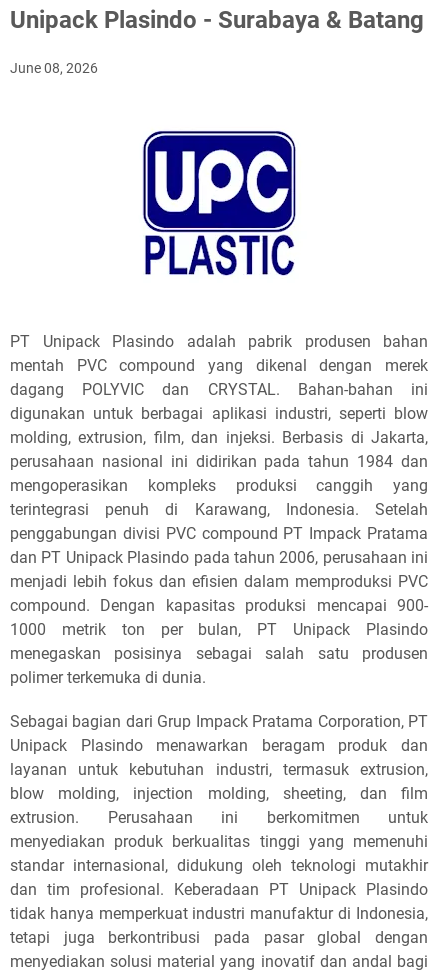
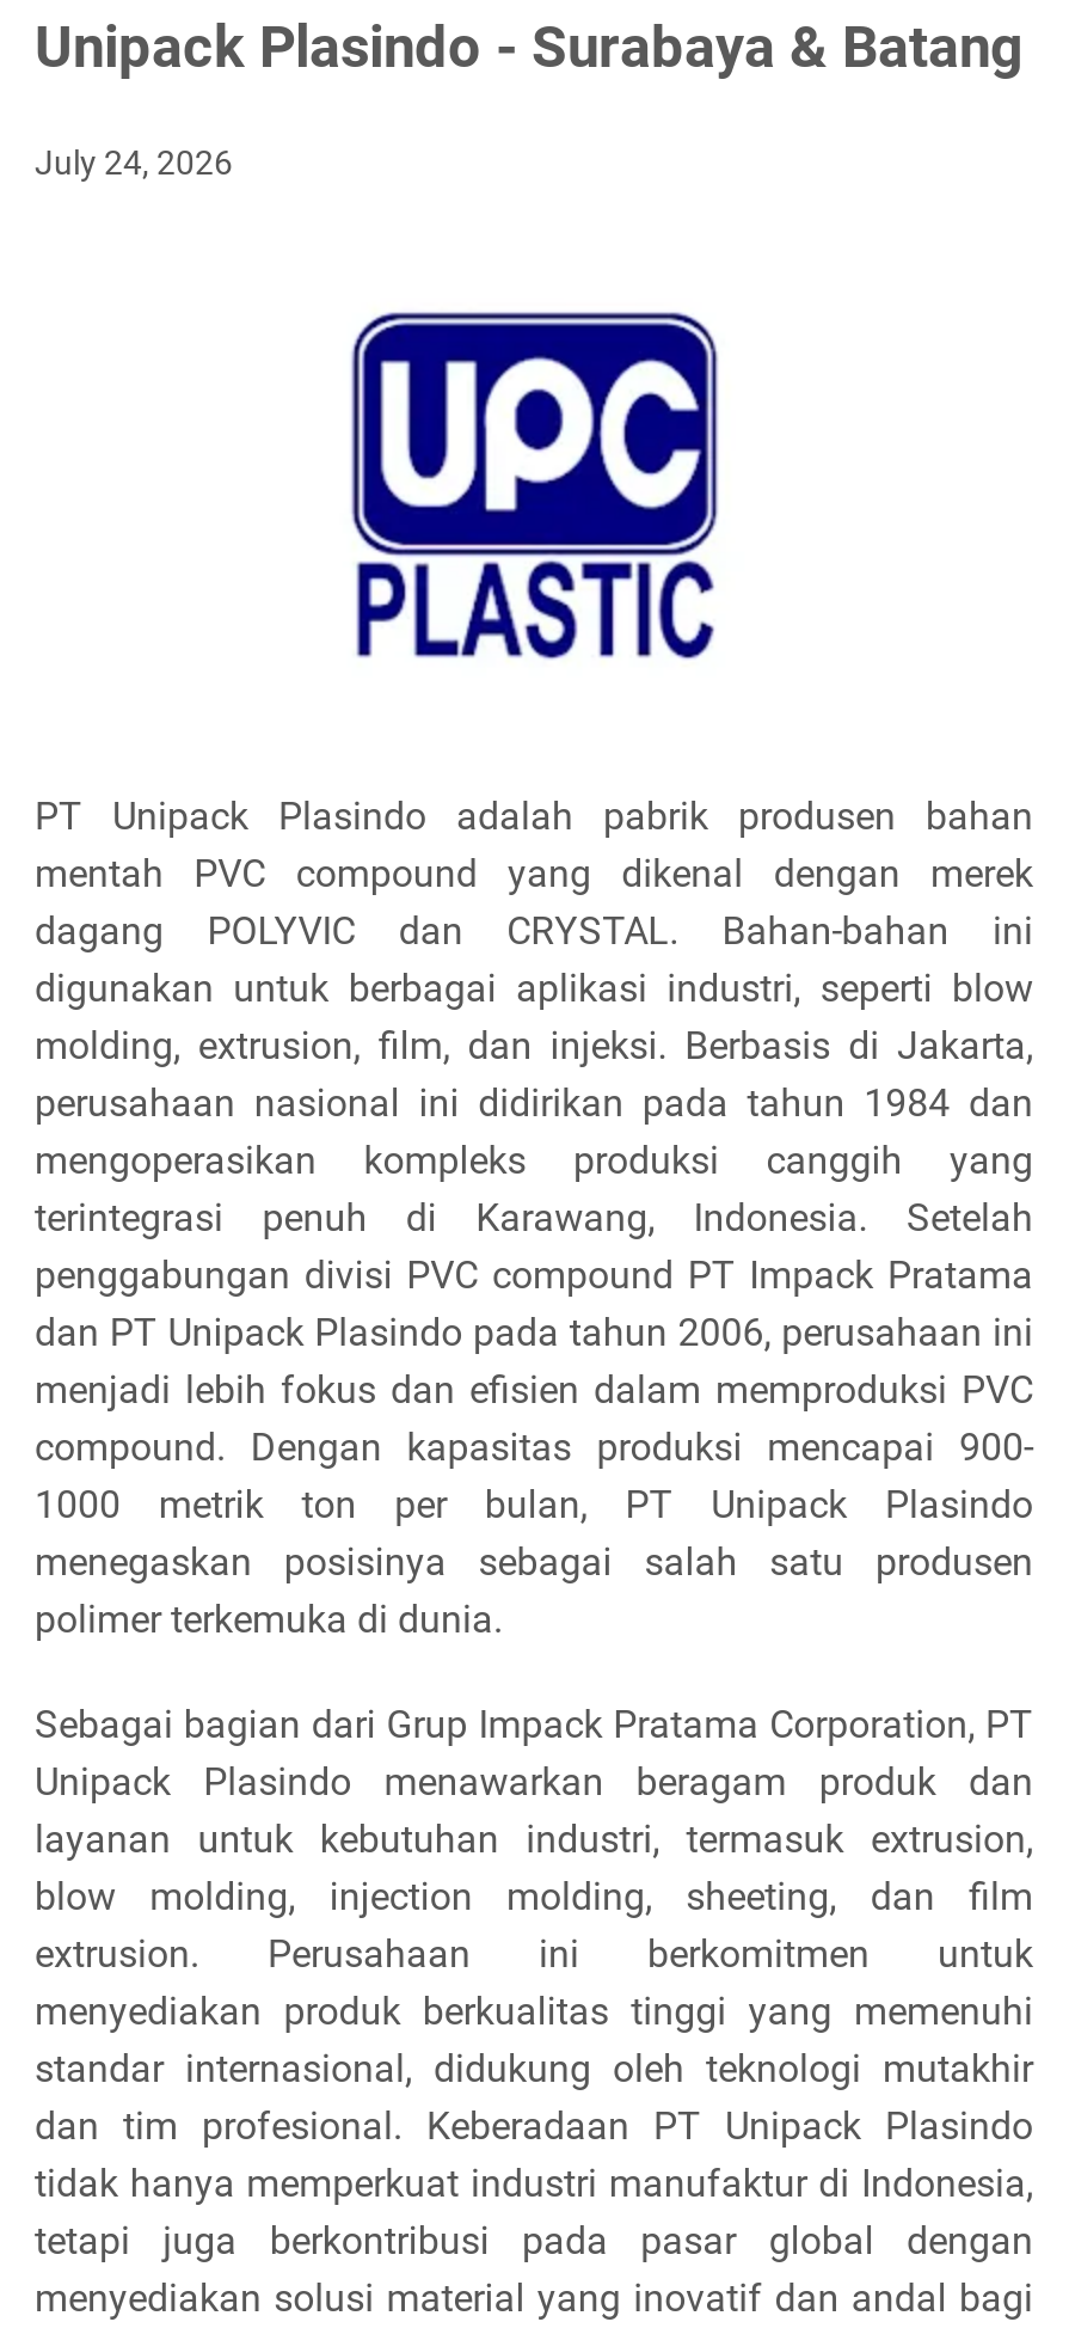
- June 08, 2026
+ July 24, 2026
